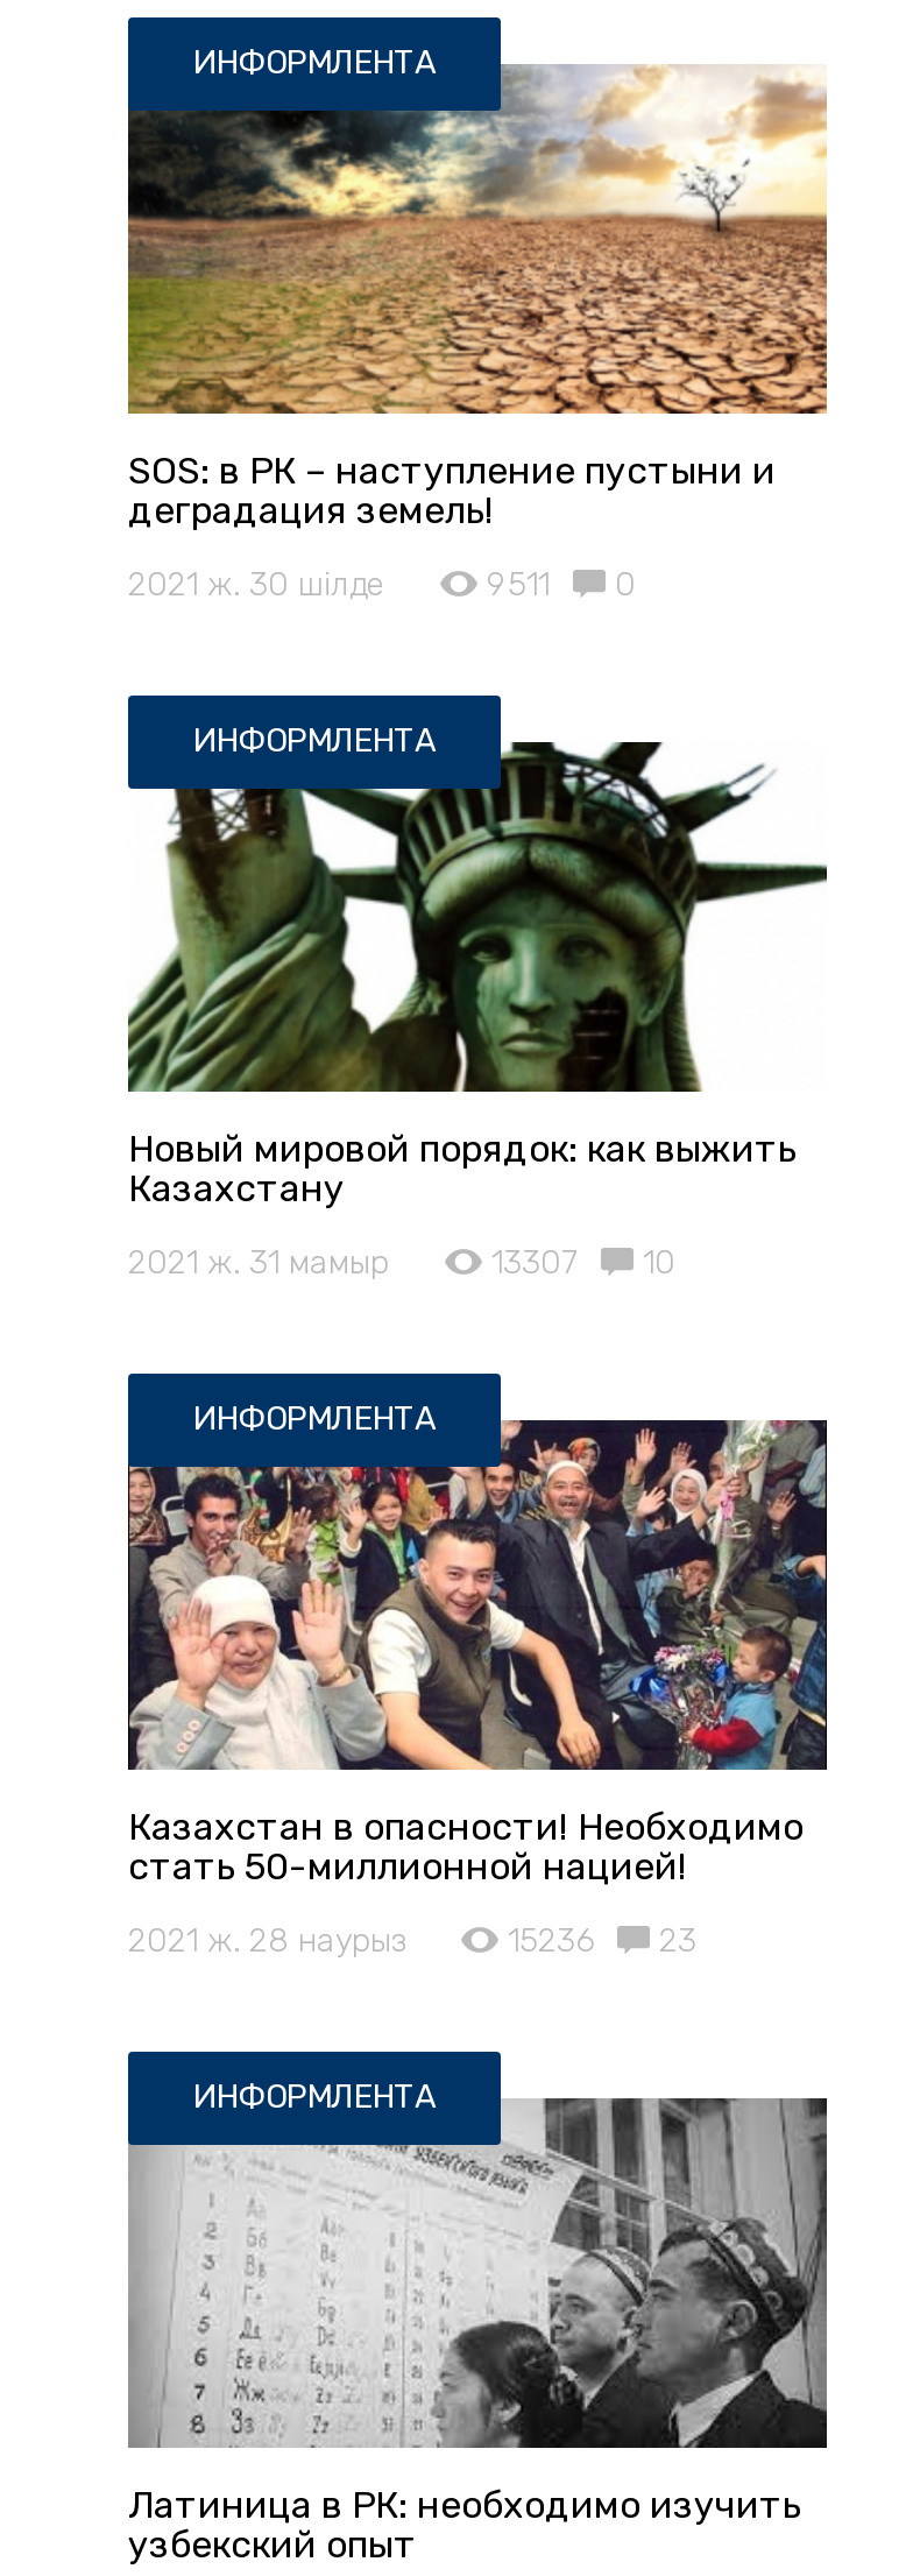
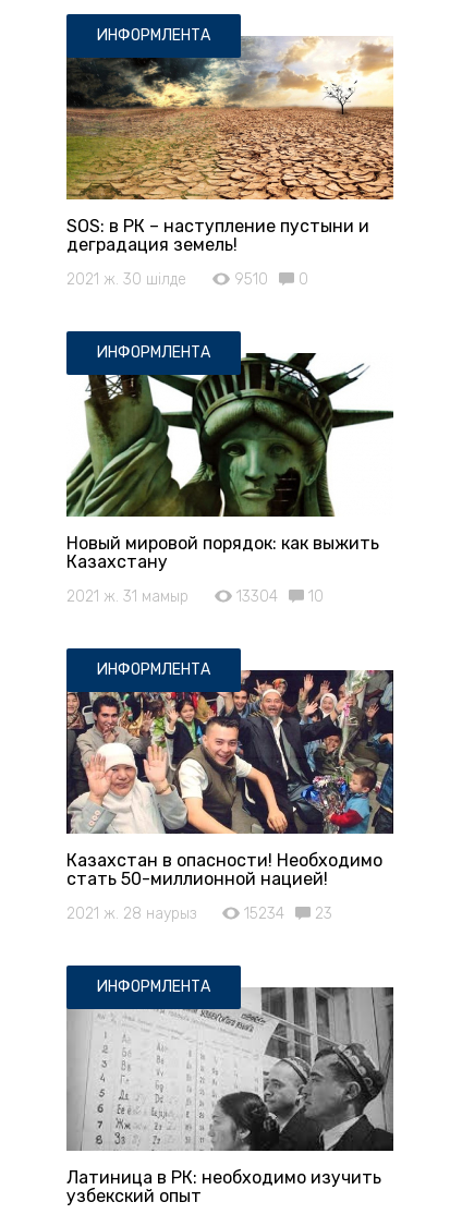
- 9511 0
+ 9510 0

- 13307 10
+ 13304 10

- 15236 23
+ 15234 23
